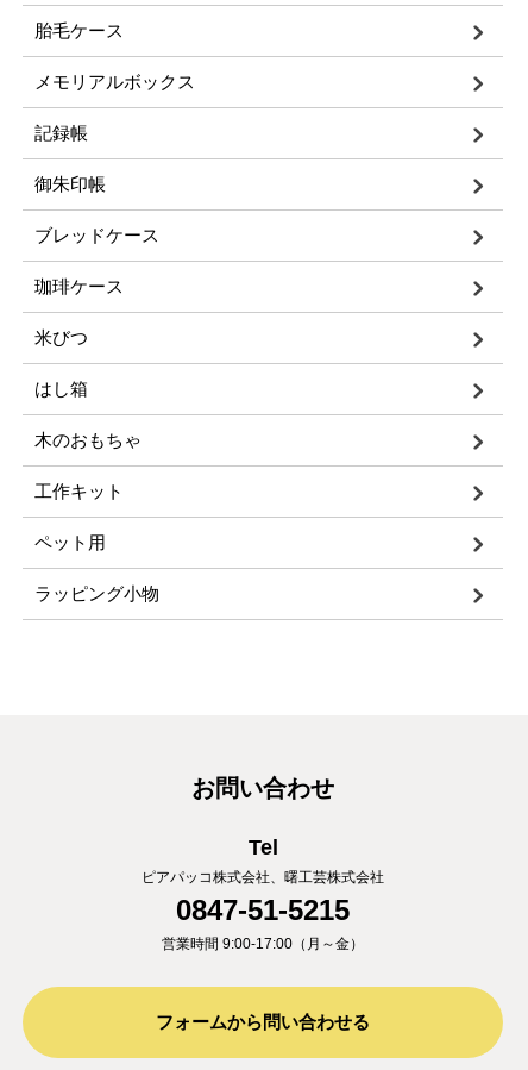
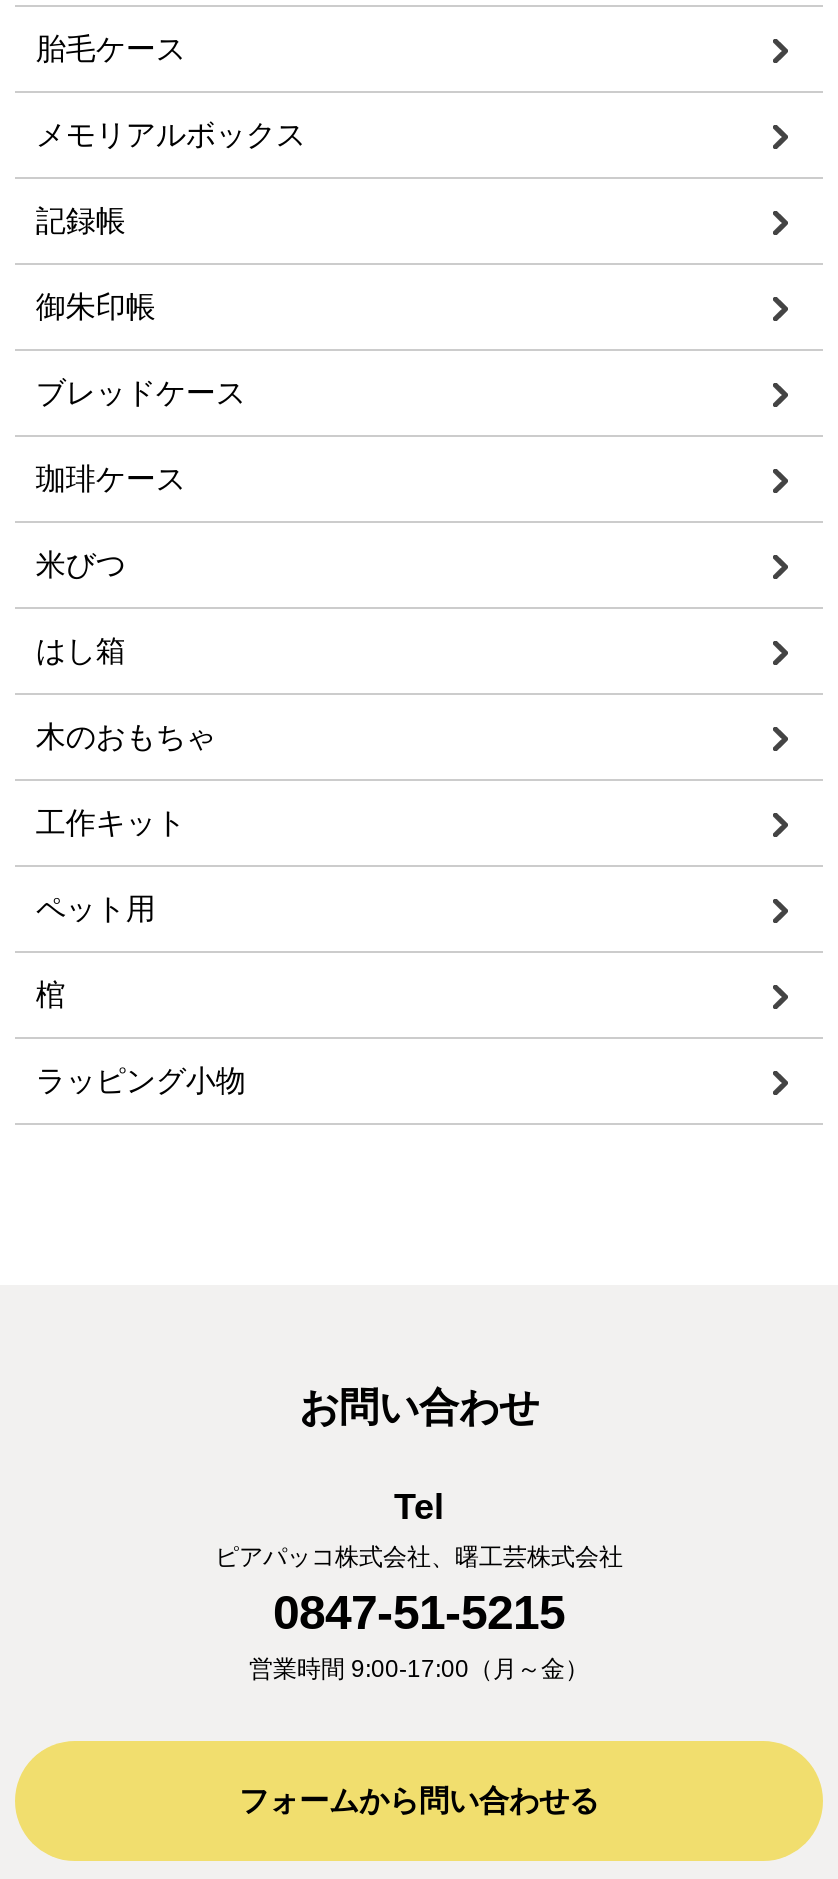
+ 棺
